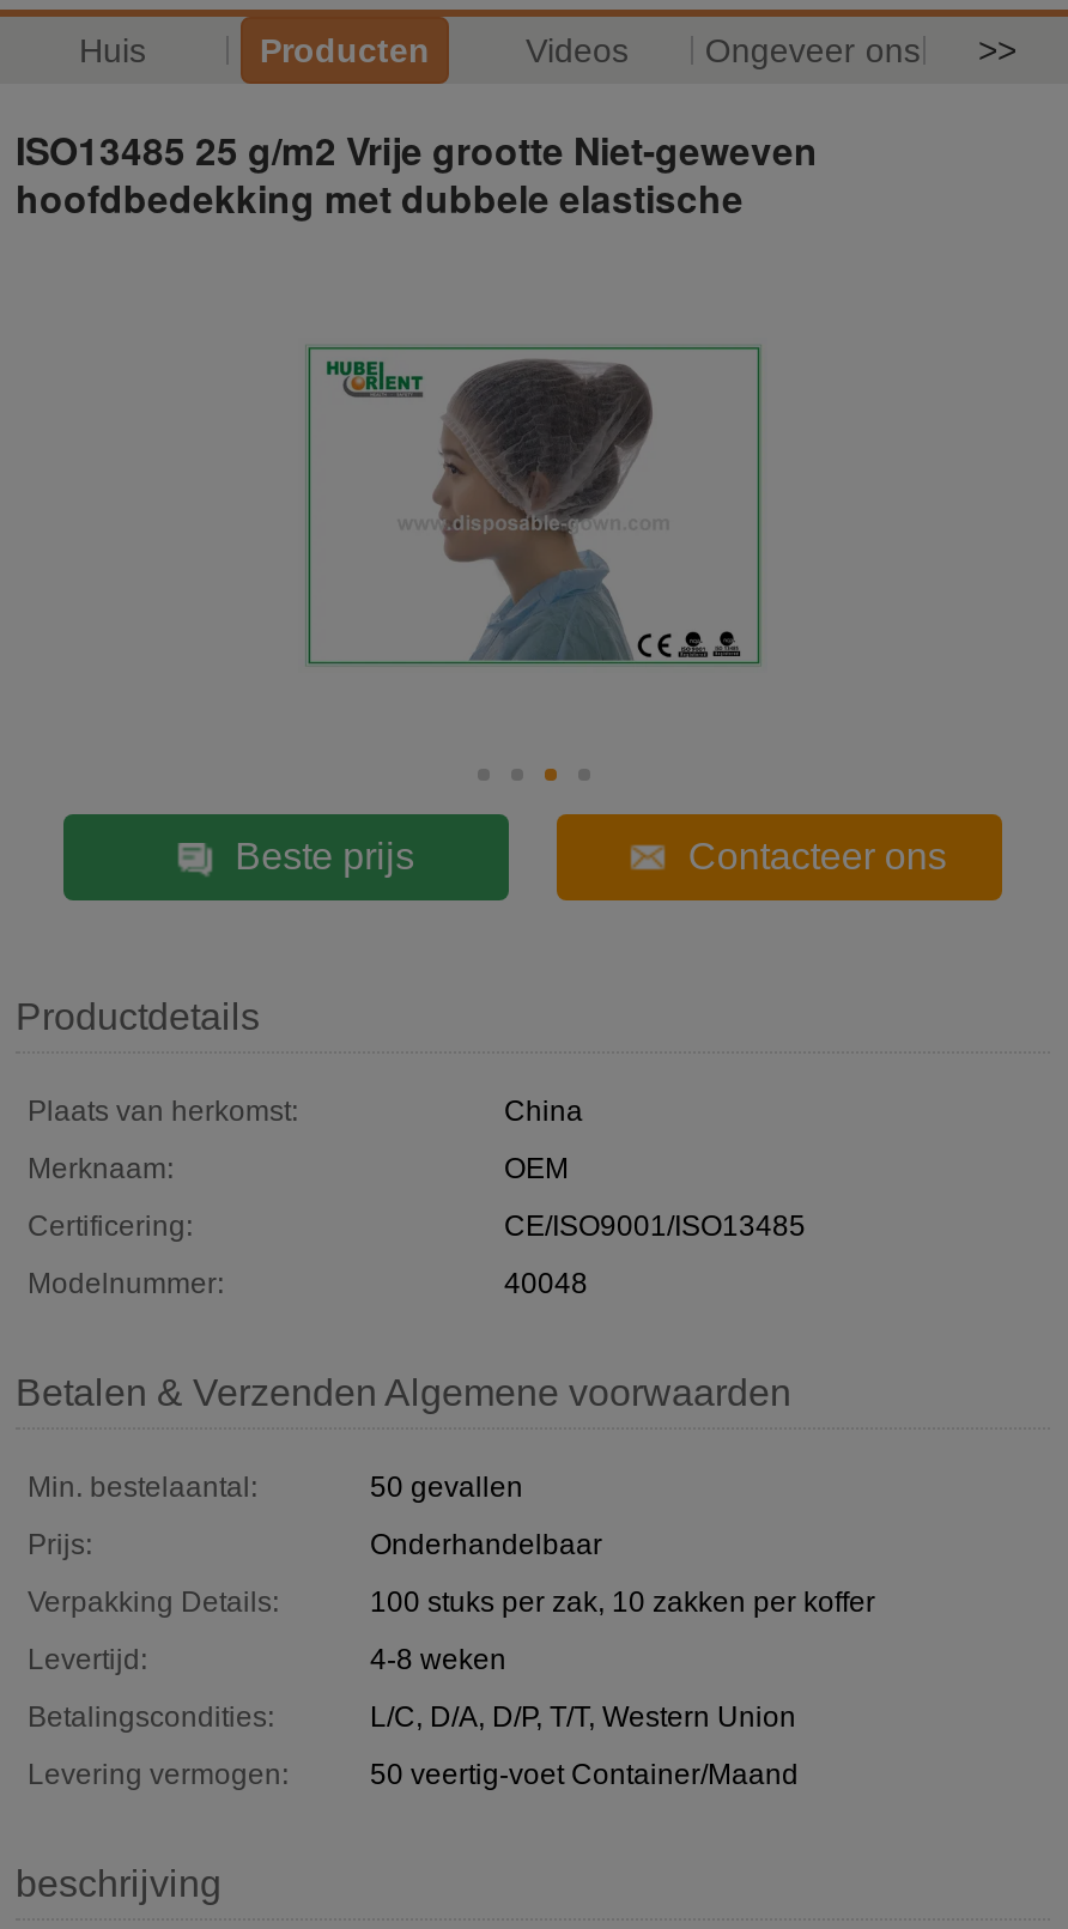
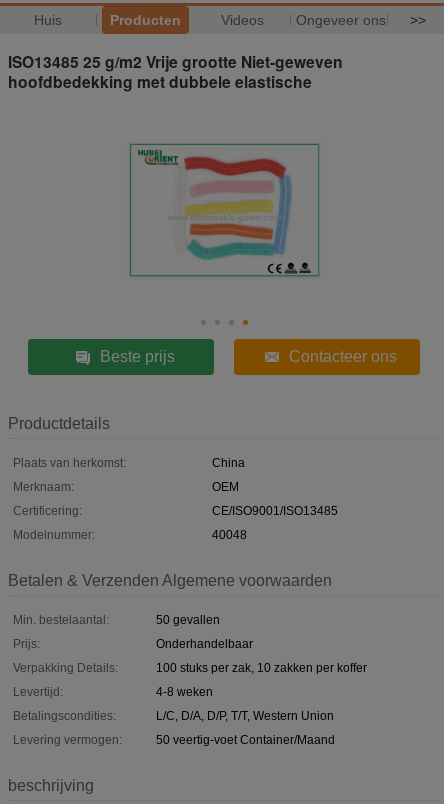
- [image]
+ [image]
